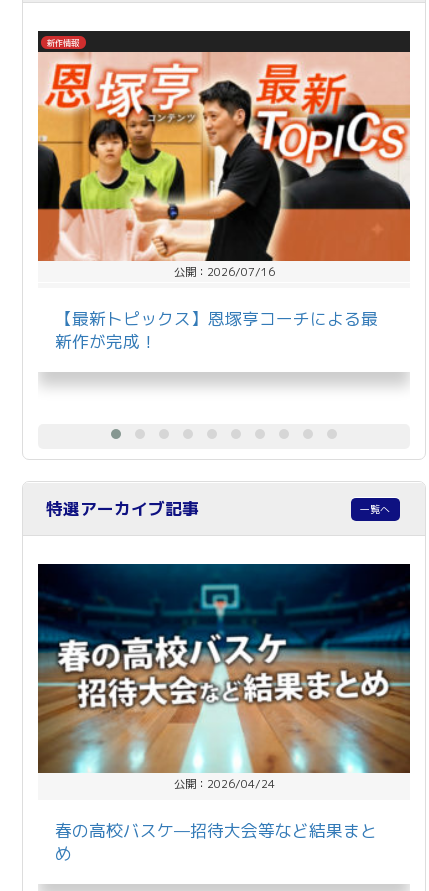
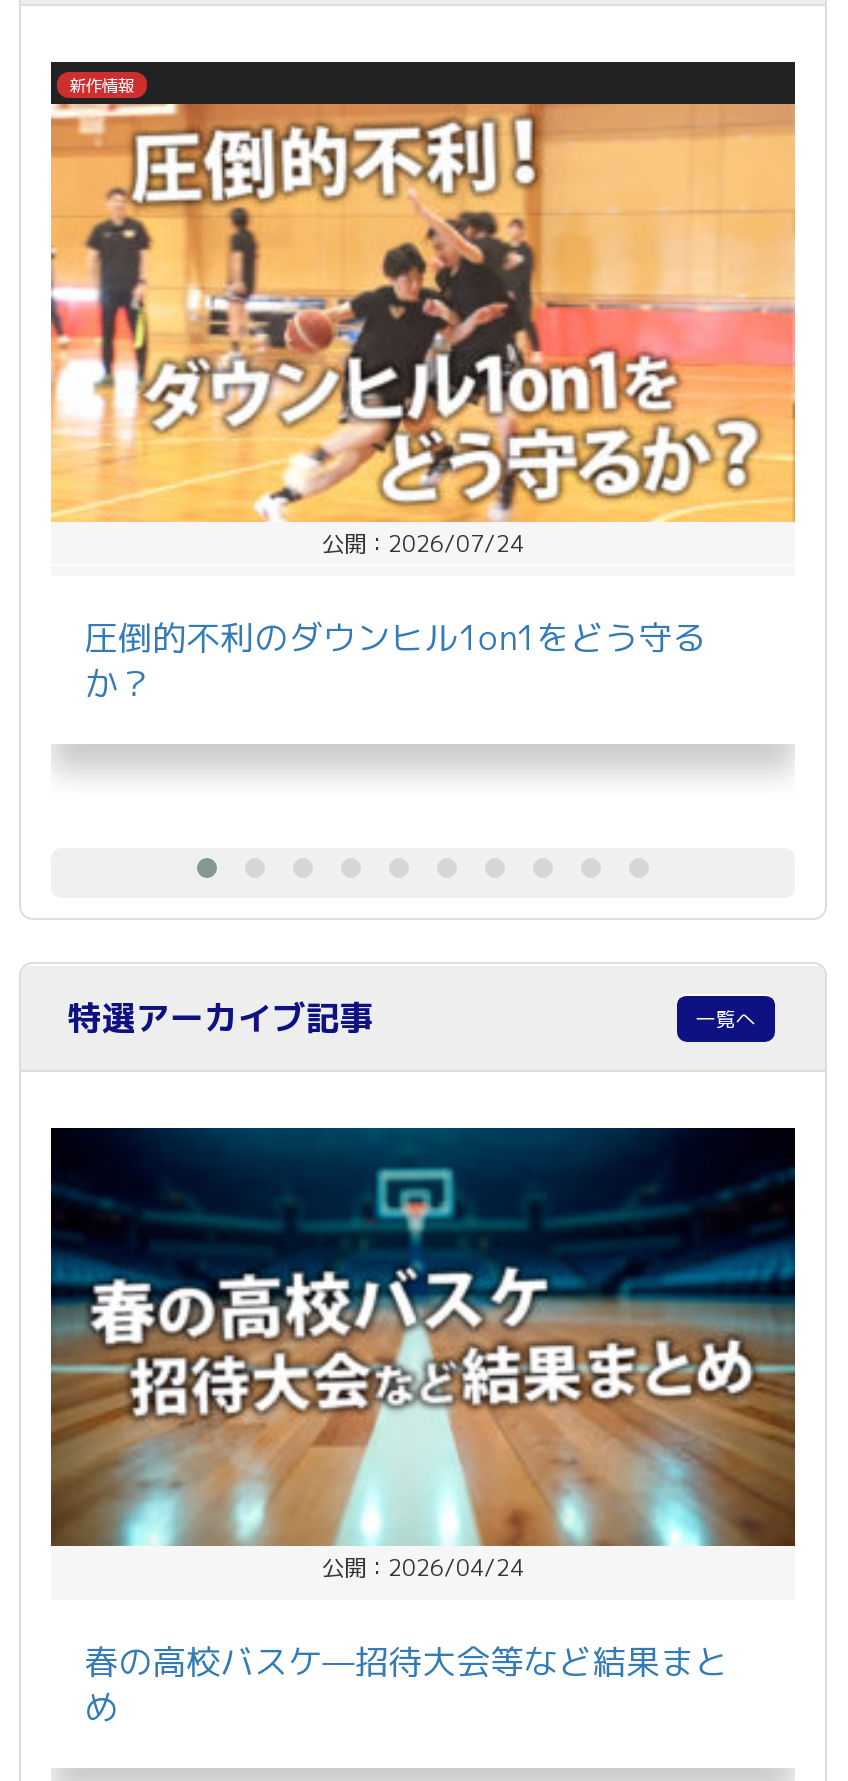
- [image]
- 公開：2026/07/16
+ [image]
+ 公開：2026/07/24

- 【最新トピックス】恩塚亨コーチによる最
- 新作が完成！
+ 圧倒的不利のダウンヒル1on1をどう守る
+ か？
